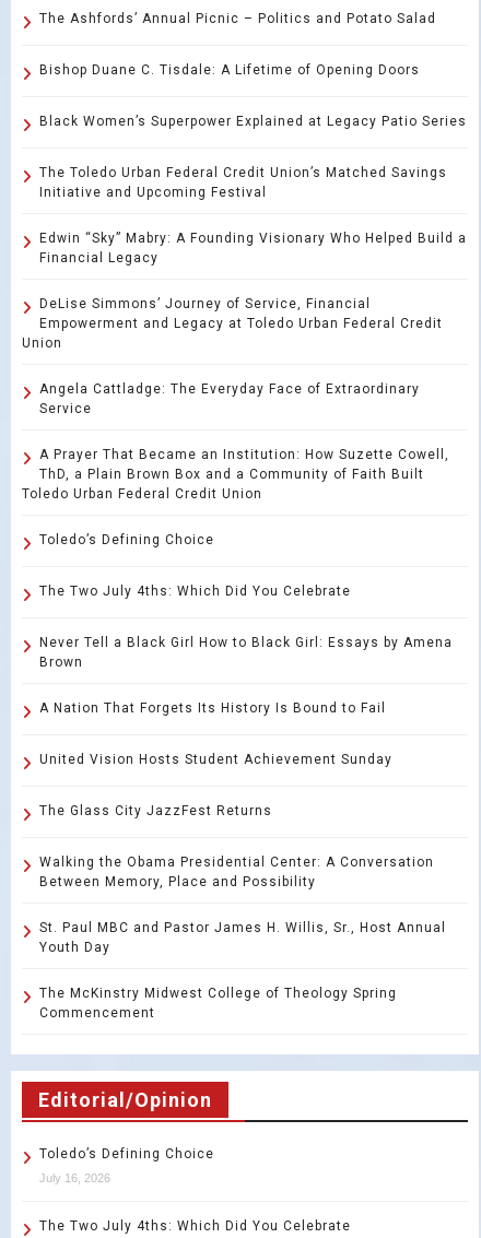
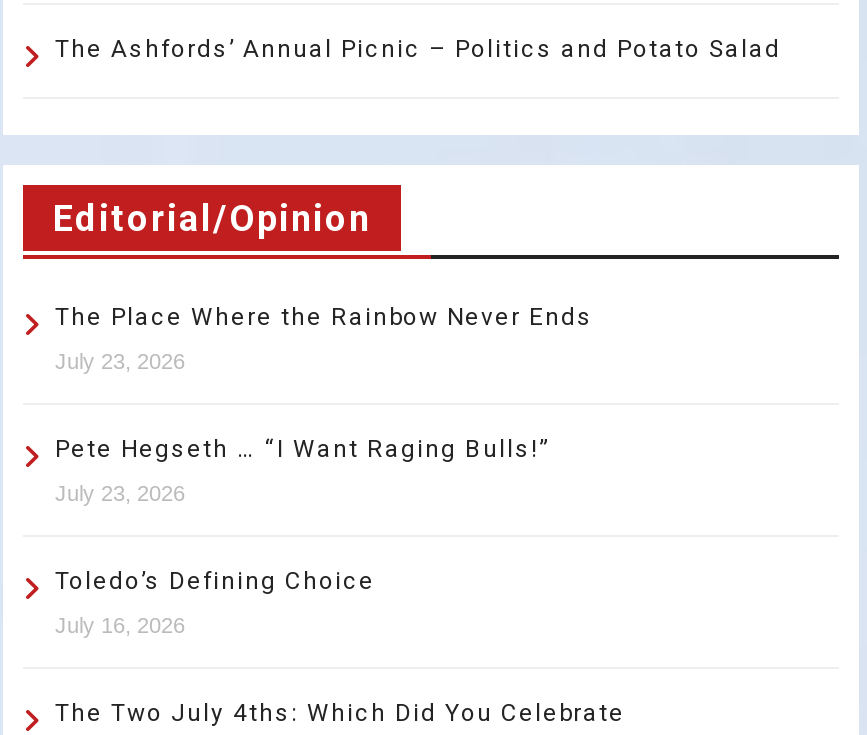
- Bishop Duane C. Tisdale: A Lifetime of Opening Doors
- Black Women’s Superpower Explained at Legacy Patio Series
- The Toledo Urban Federal Credit Union’s Matched Savings
- Initiative and Upcoming Festival
- Edwin “Sky” Mabry: A Founding Visionary Who Helped Build a
- Financial Legacy
- DeLise Simmons’ Journey of Service, Financial
- Empowerment and Legacy at Toledo Urban Federal Credit
- Union
- Angela Cattladge: The Everyday Face of Extraordinary
- Service
- A Prayer That Became an Institution: How Suzette Cowell,
- ThD, a Plain Brown Box and a Community of Faith Built
- Toledo Urban Federal Credit Union
- Toledo’s Defining Choice
- The Two July 4ths: Which Did You Celebrate
- Never Tell a Black Girl How to Black Girl: Essays by Amena
- Brown
- A Nation That Forgets Its History Is Bound to Fail
- United Vision Hosts Student Achievement Sunday
- The Glass City JazzFest Returns
- Walking the Obama Presidential Center: A Conversation
- Between Memory, Place and Possibility
- St. Paul MBC and Pastor James H. Willis, Sr., Host Annual
- Youth Day
- The McKinstry Midwest College of Theology Spring
- Commencement

moved up: Editorial/Opinion

+ The Place Where the Rainbow Never Ends
+ July 23, 2026
+ Pete Hegseth … “I Want Raging Bulls!”
+ July 23, 2026
